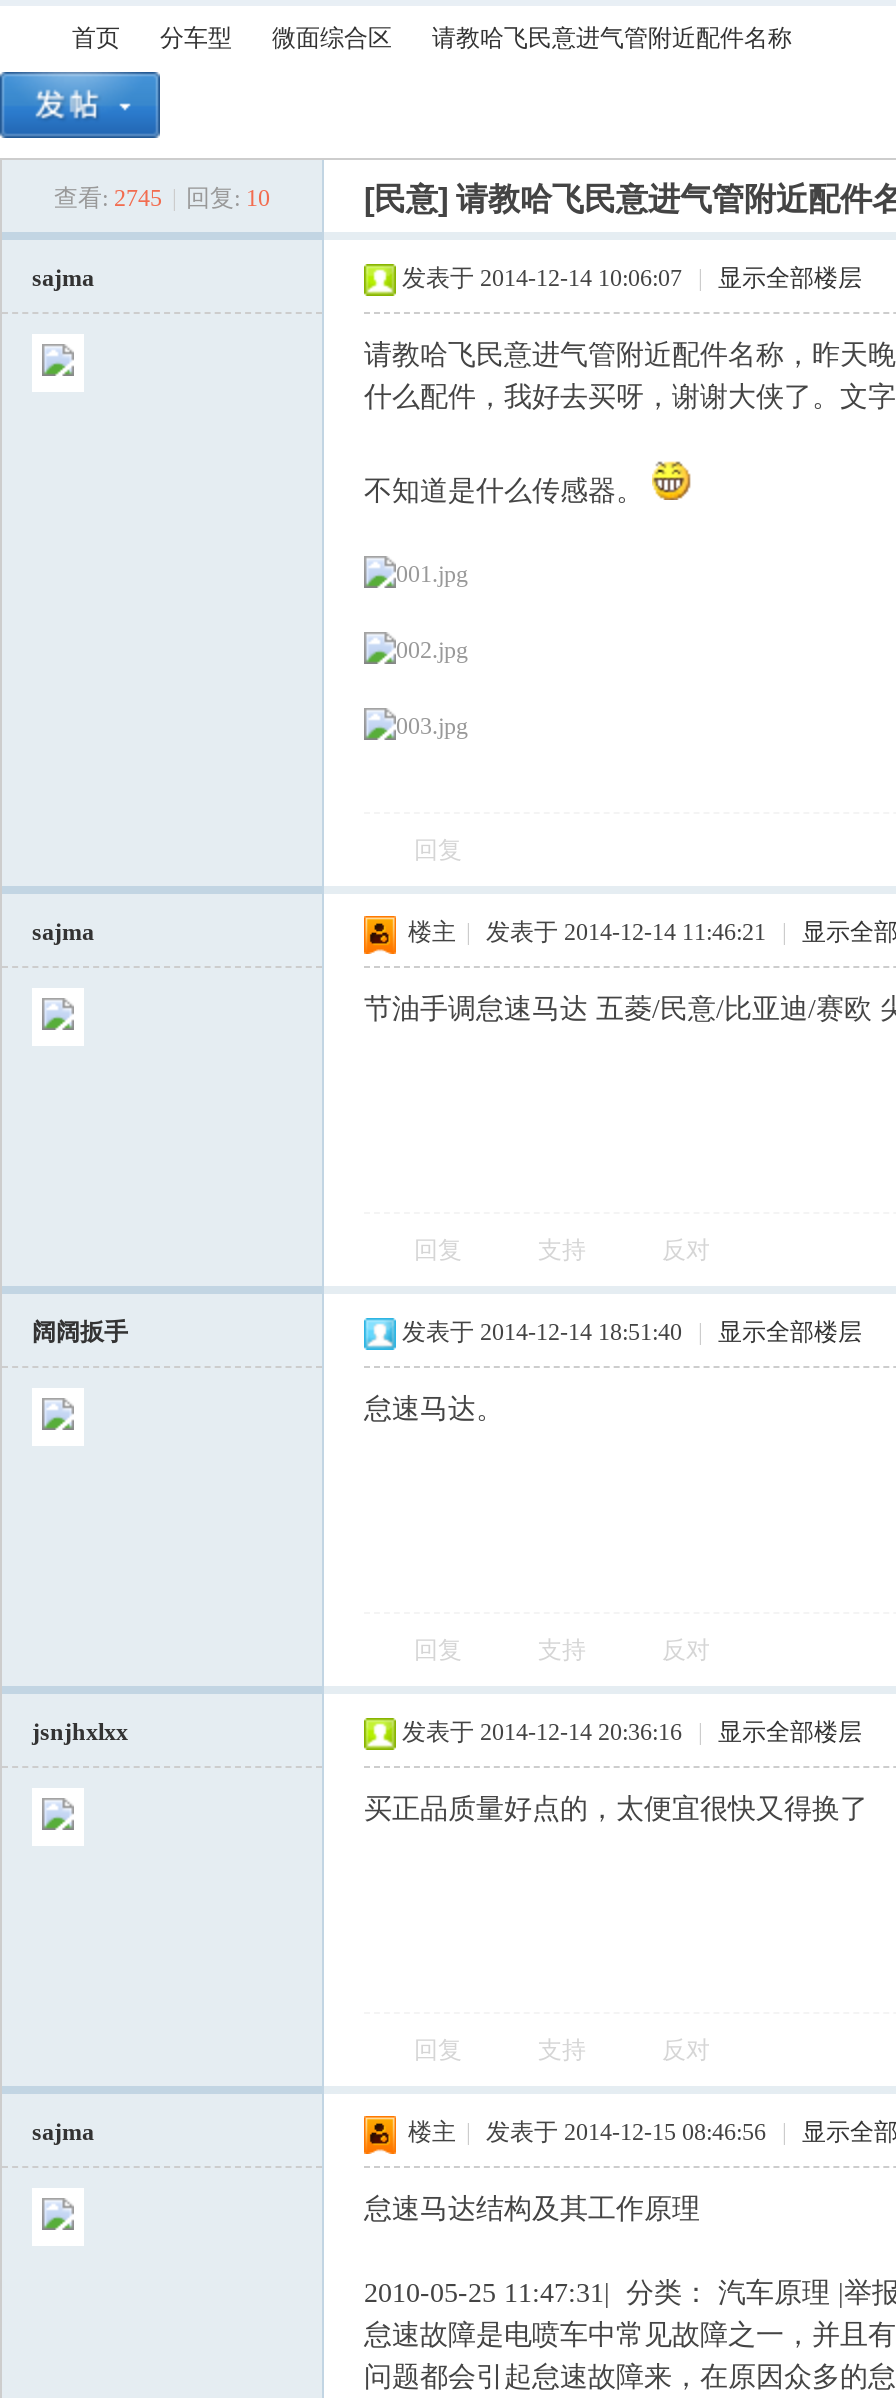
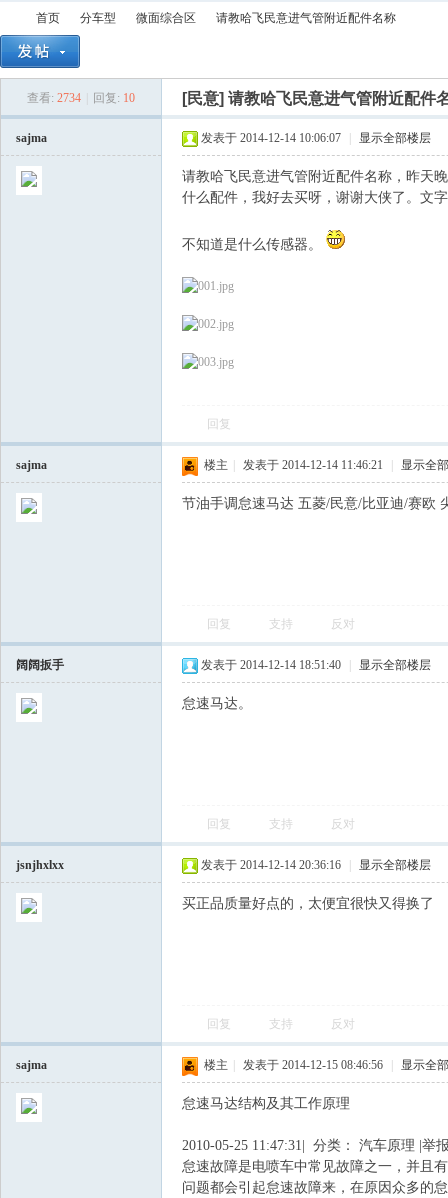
- 查看: 2745
+ 查看: 2734
